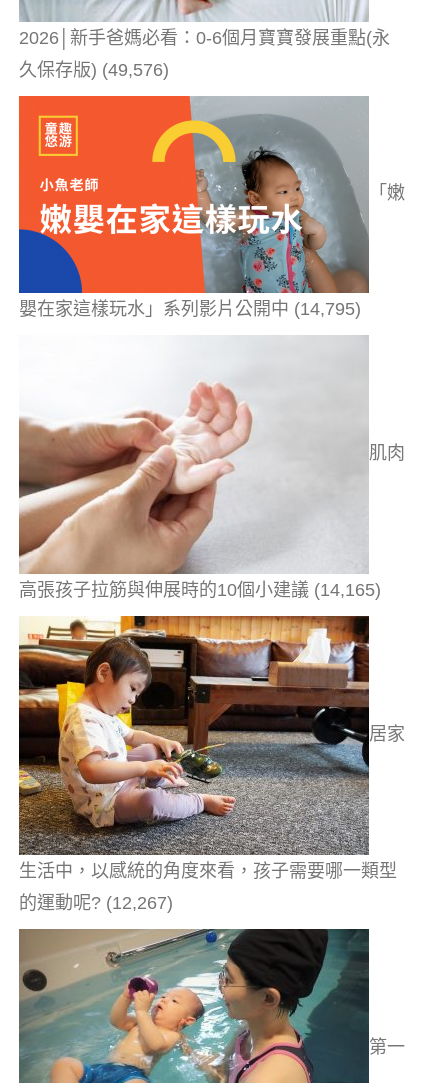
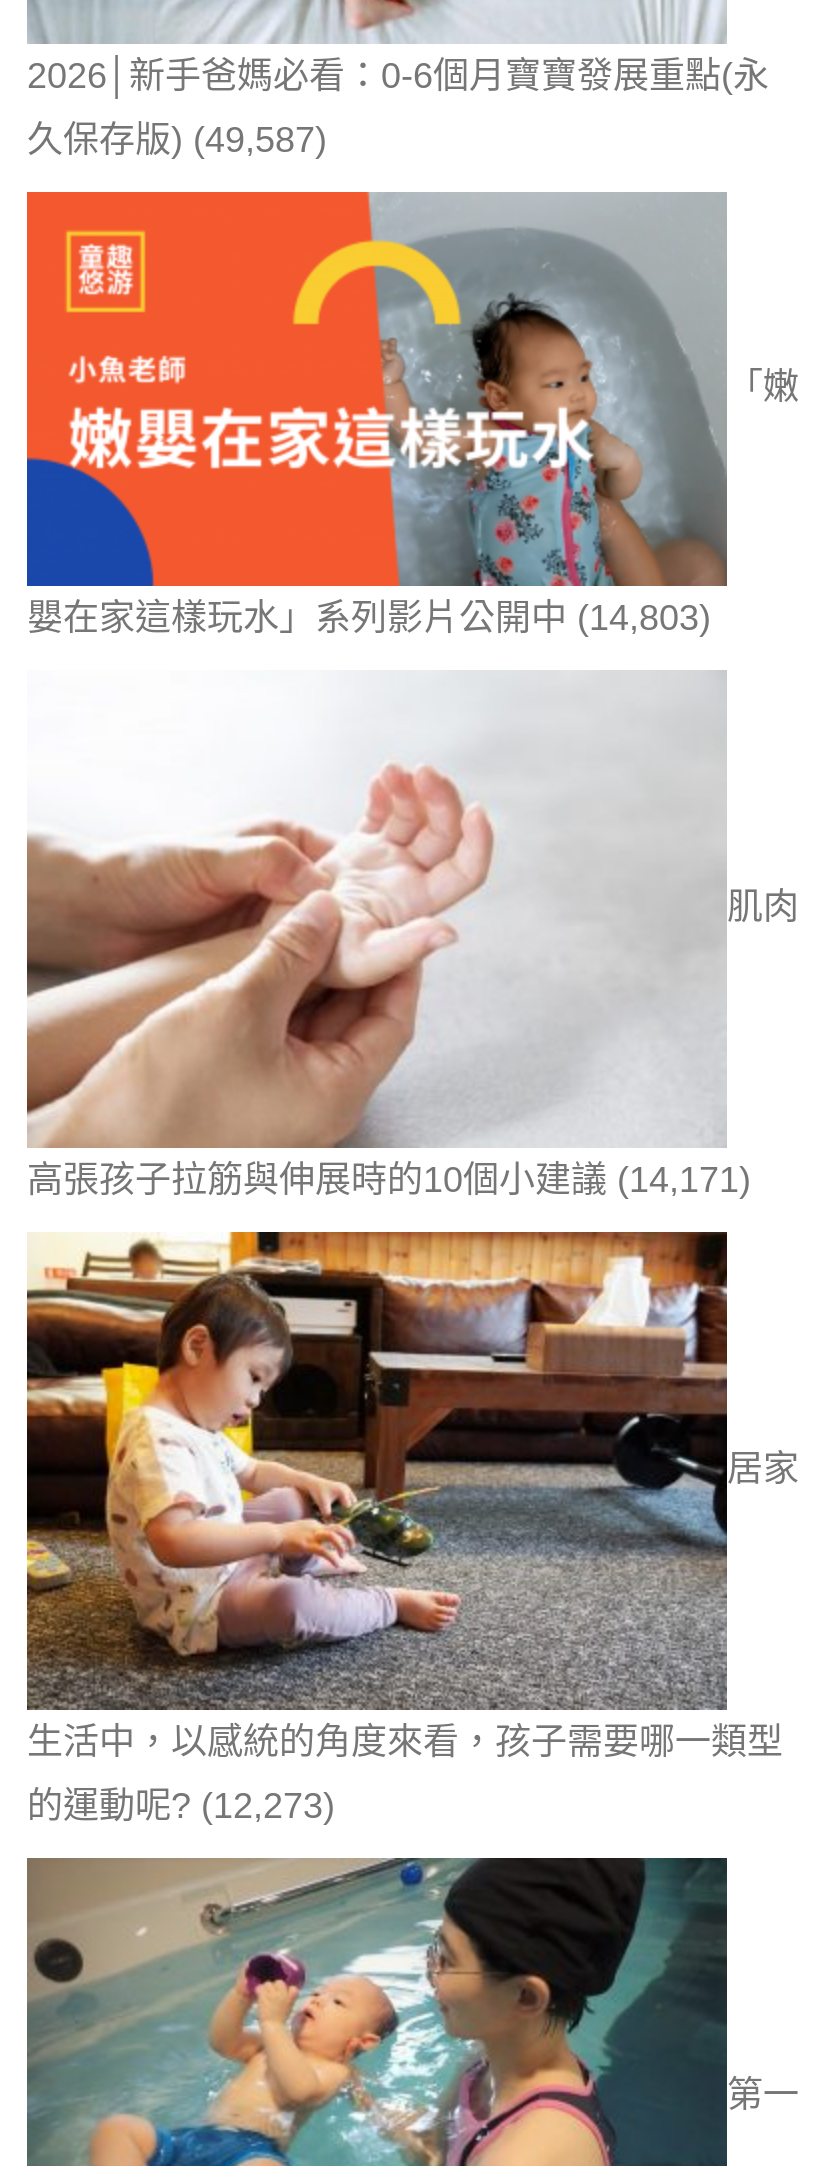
- 久保存版) (49,576)
+ 久保存版) (49,587)

- 嬰在家這樣玩水」系列影片公開中 (14,795)
+ 嬰在家這樣玩水」系列影片公開中 (14,803)

- 高張孩子拉筋與伸展時的10個小建議 (14,165)
+ 高張孩子拉筋與伸展時的10個小建議 (14,171)

- 的運動呢? (12,267)
+ 的運動呢? (12,273)
